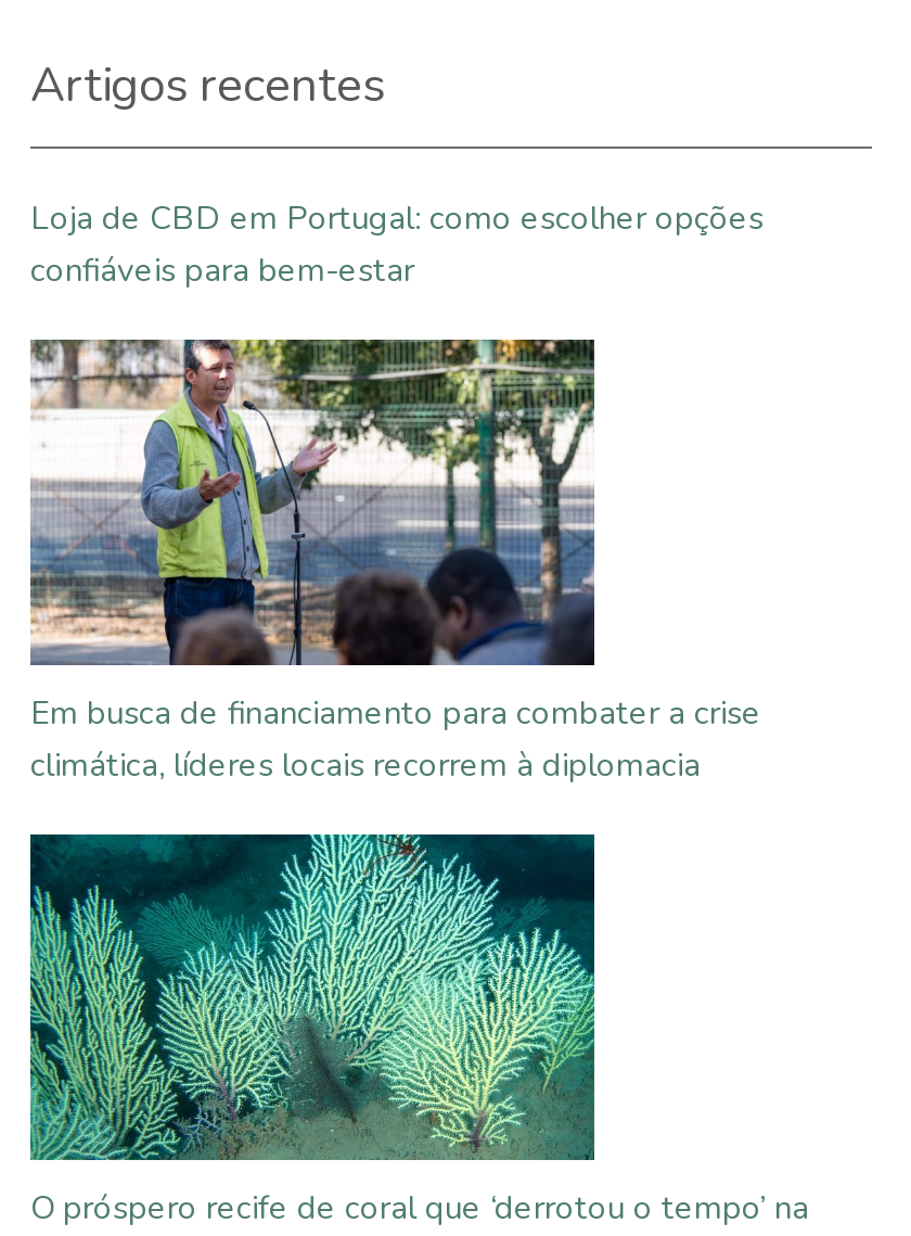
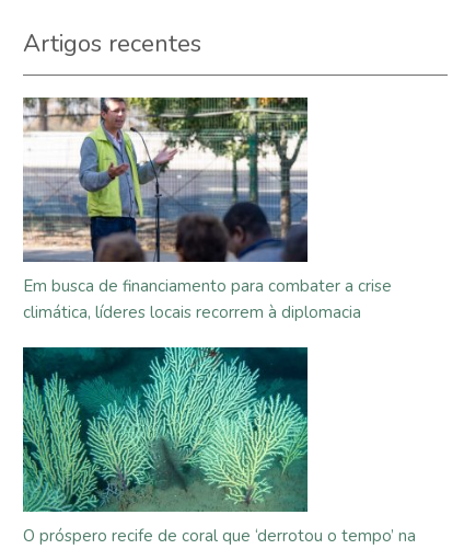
- Loja de CBD em Portugal: como escolher opções
- confiáveis para bem-estar
